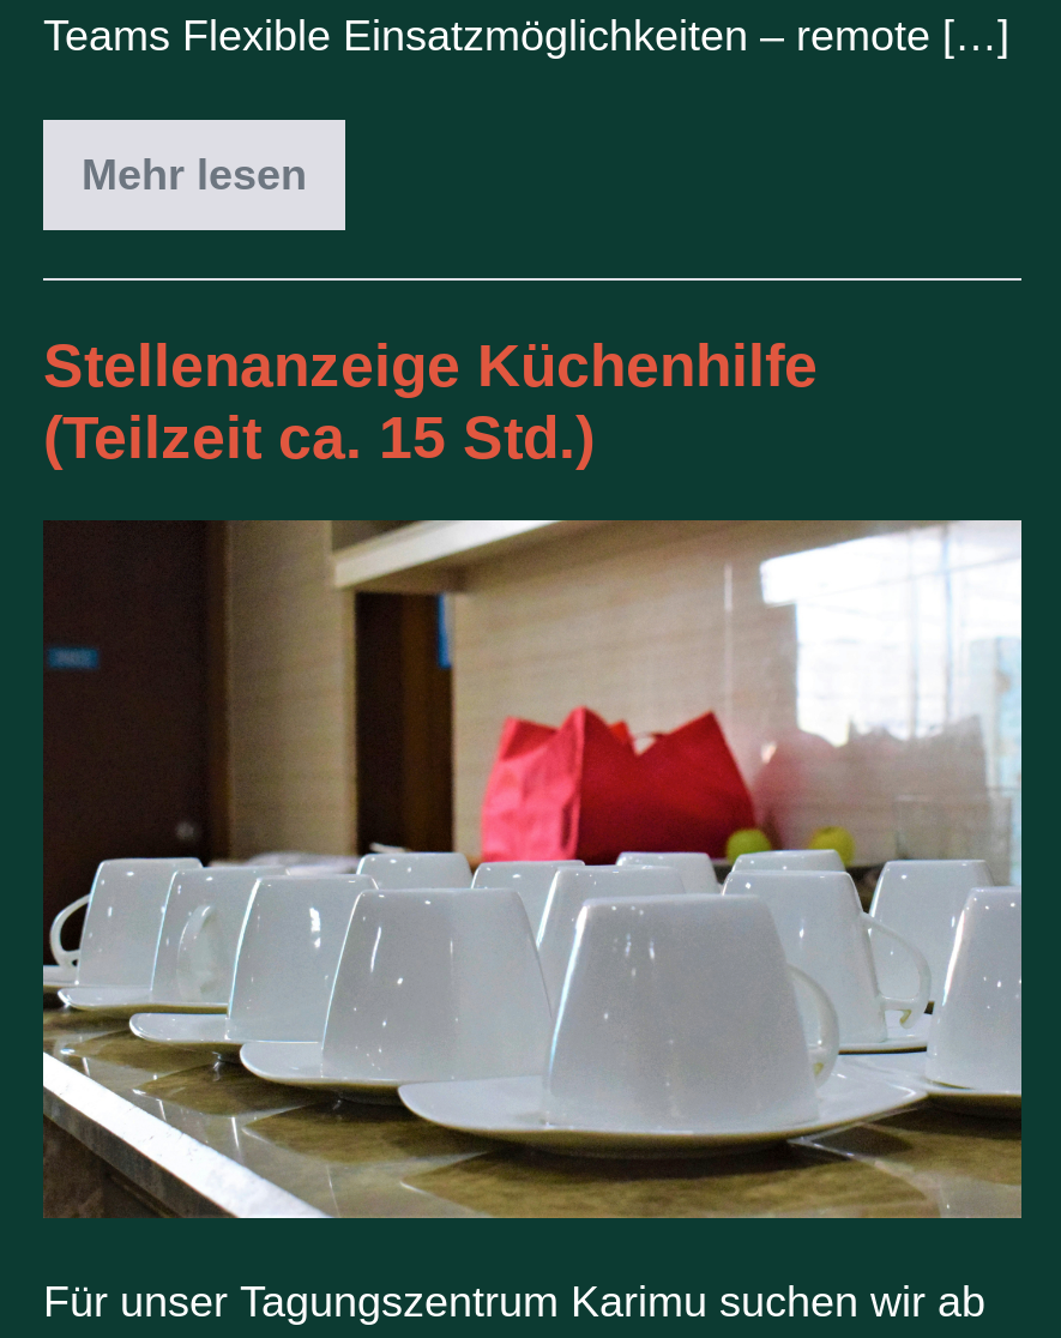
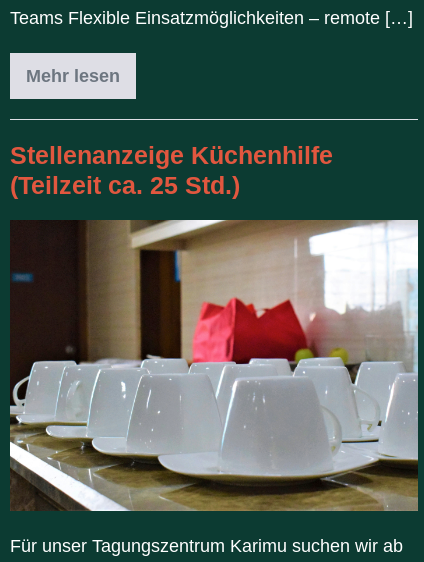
- (Teilzeit ca. 15 Std.)
+ (Teilzeit ca. 25 Std.)
